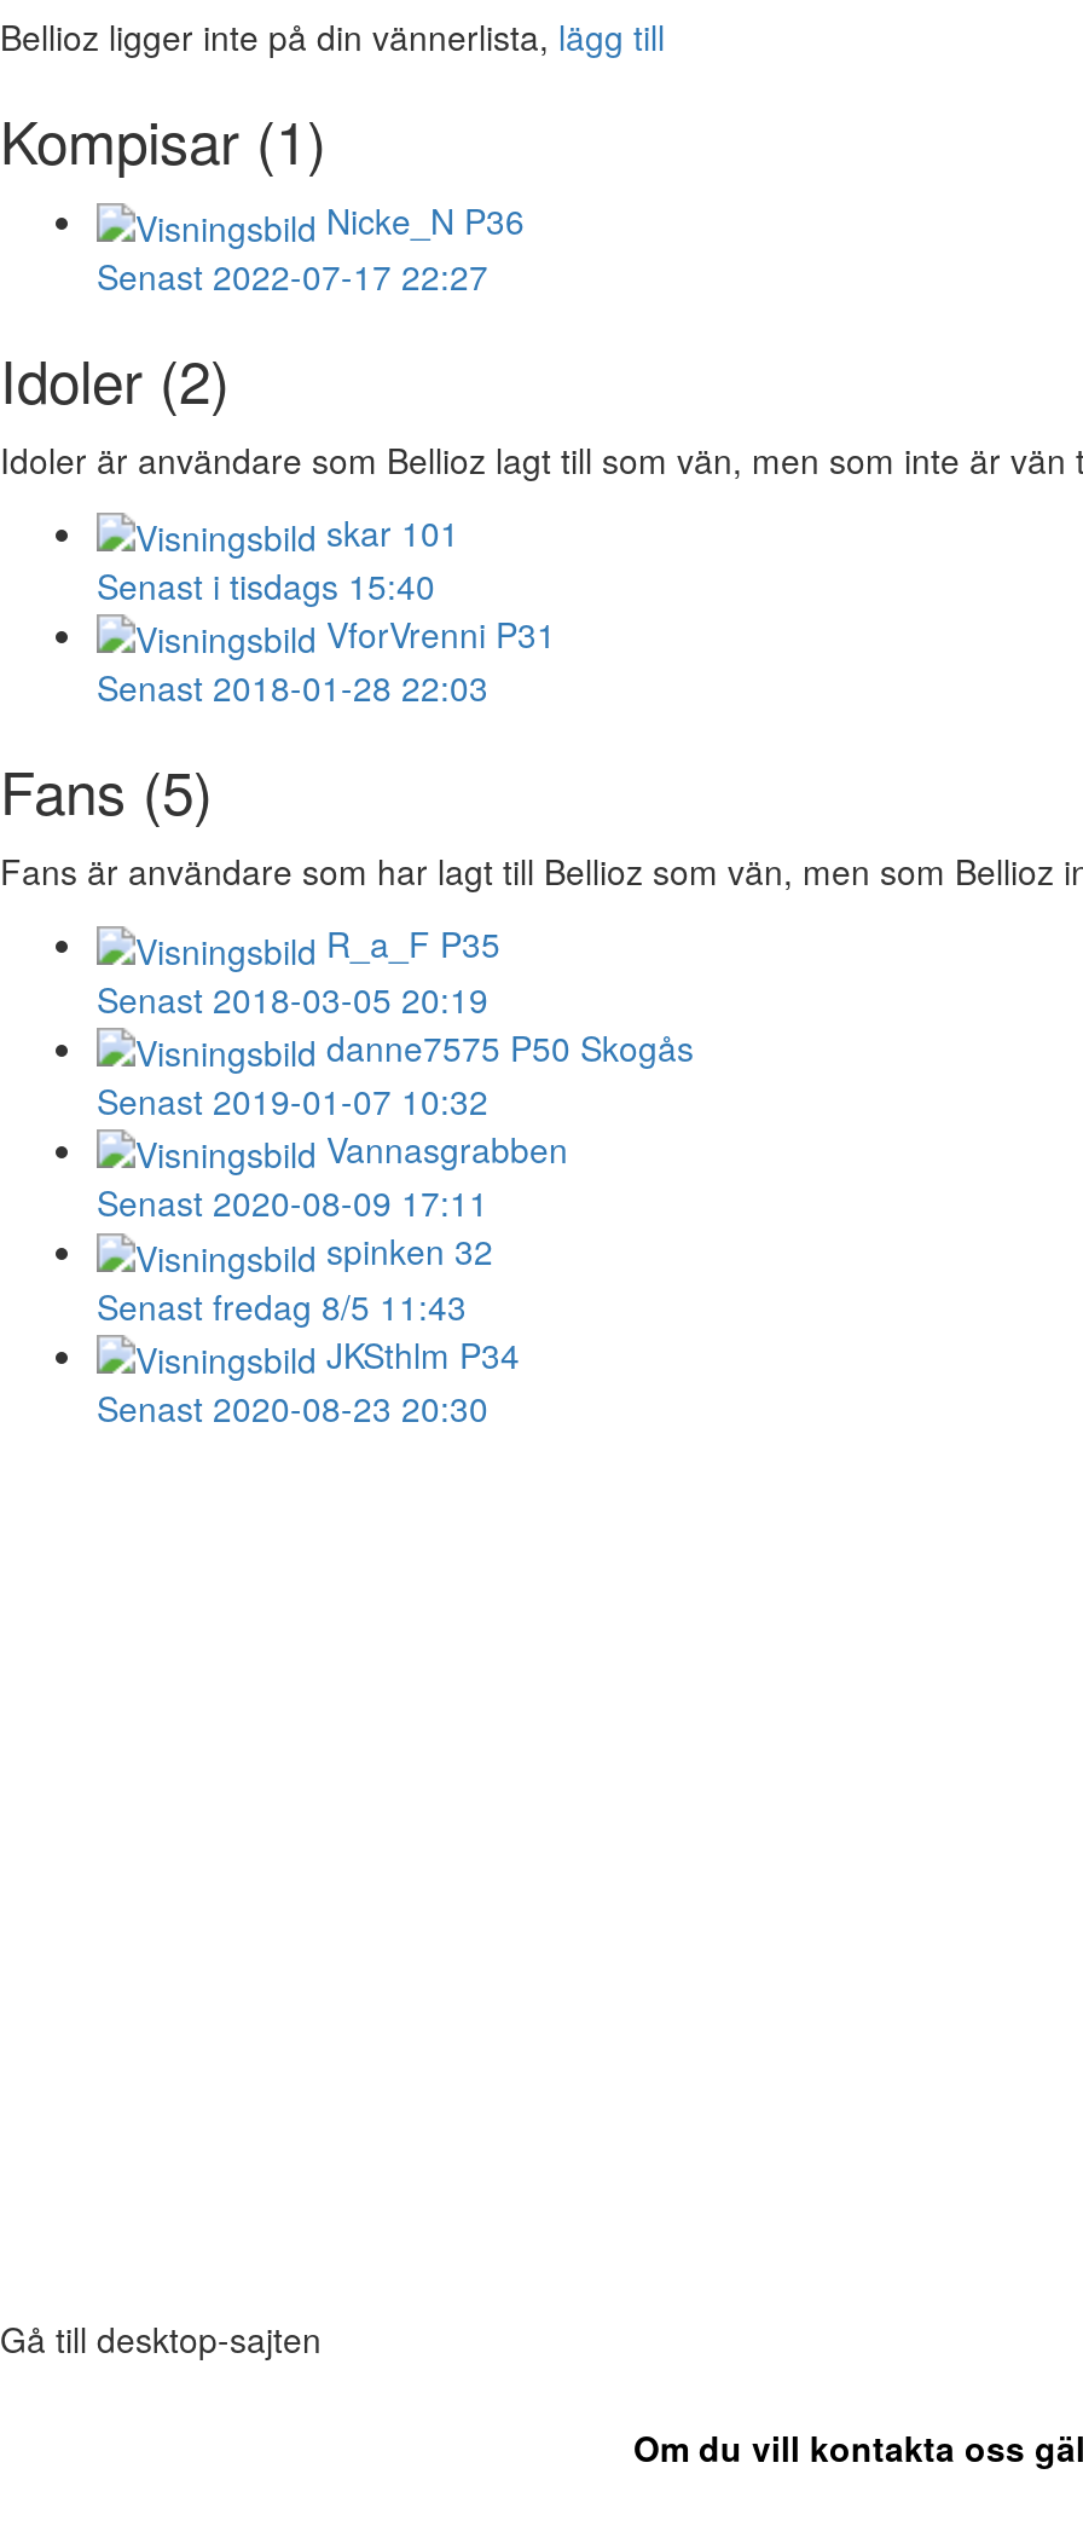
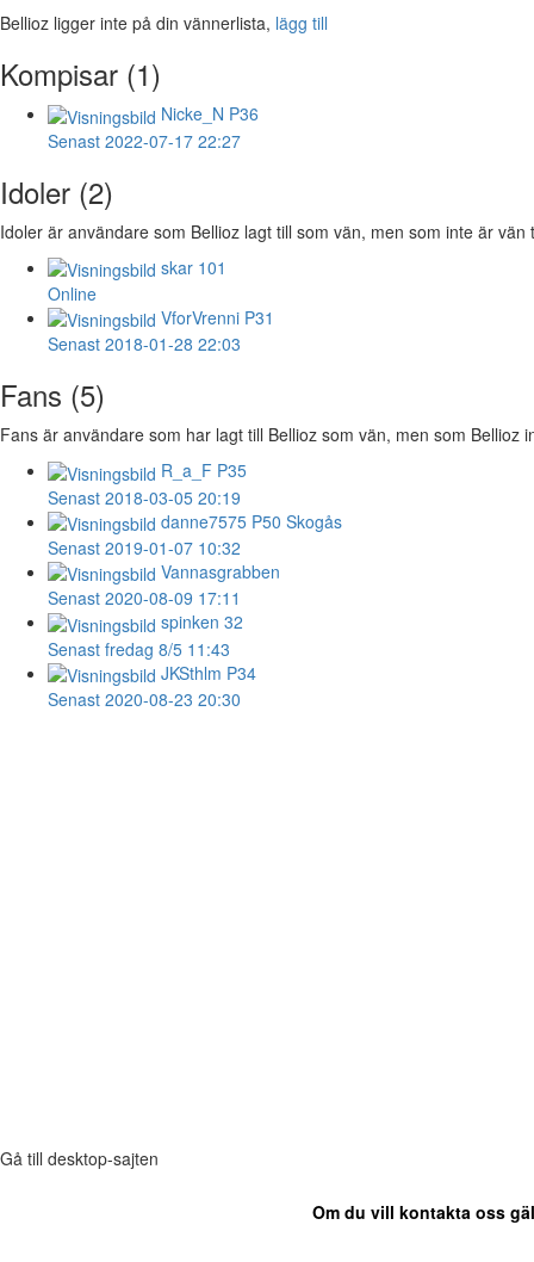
- Senast i tisdags 15:40
+ Online
